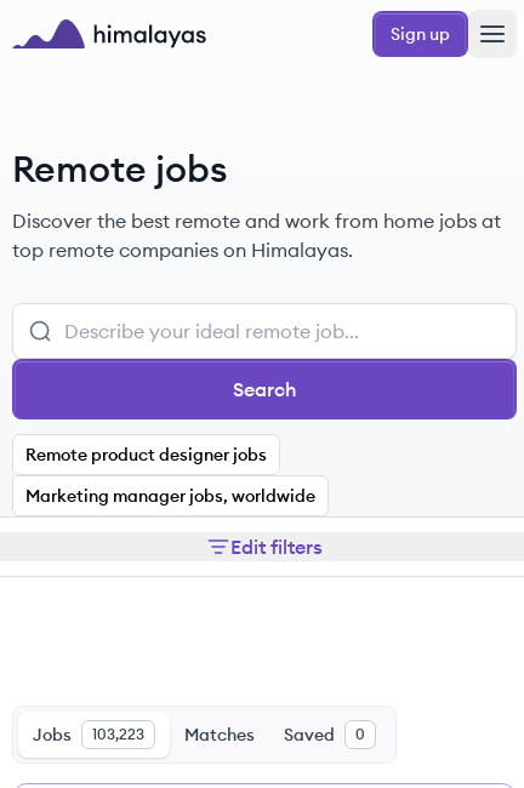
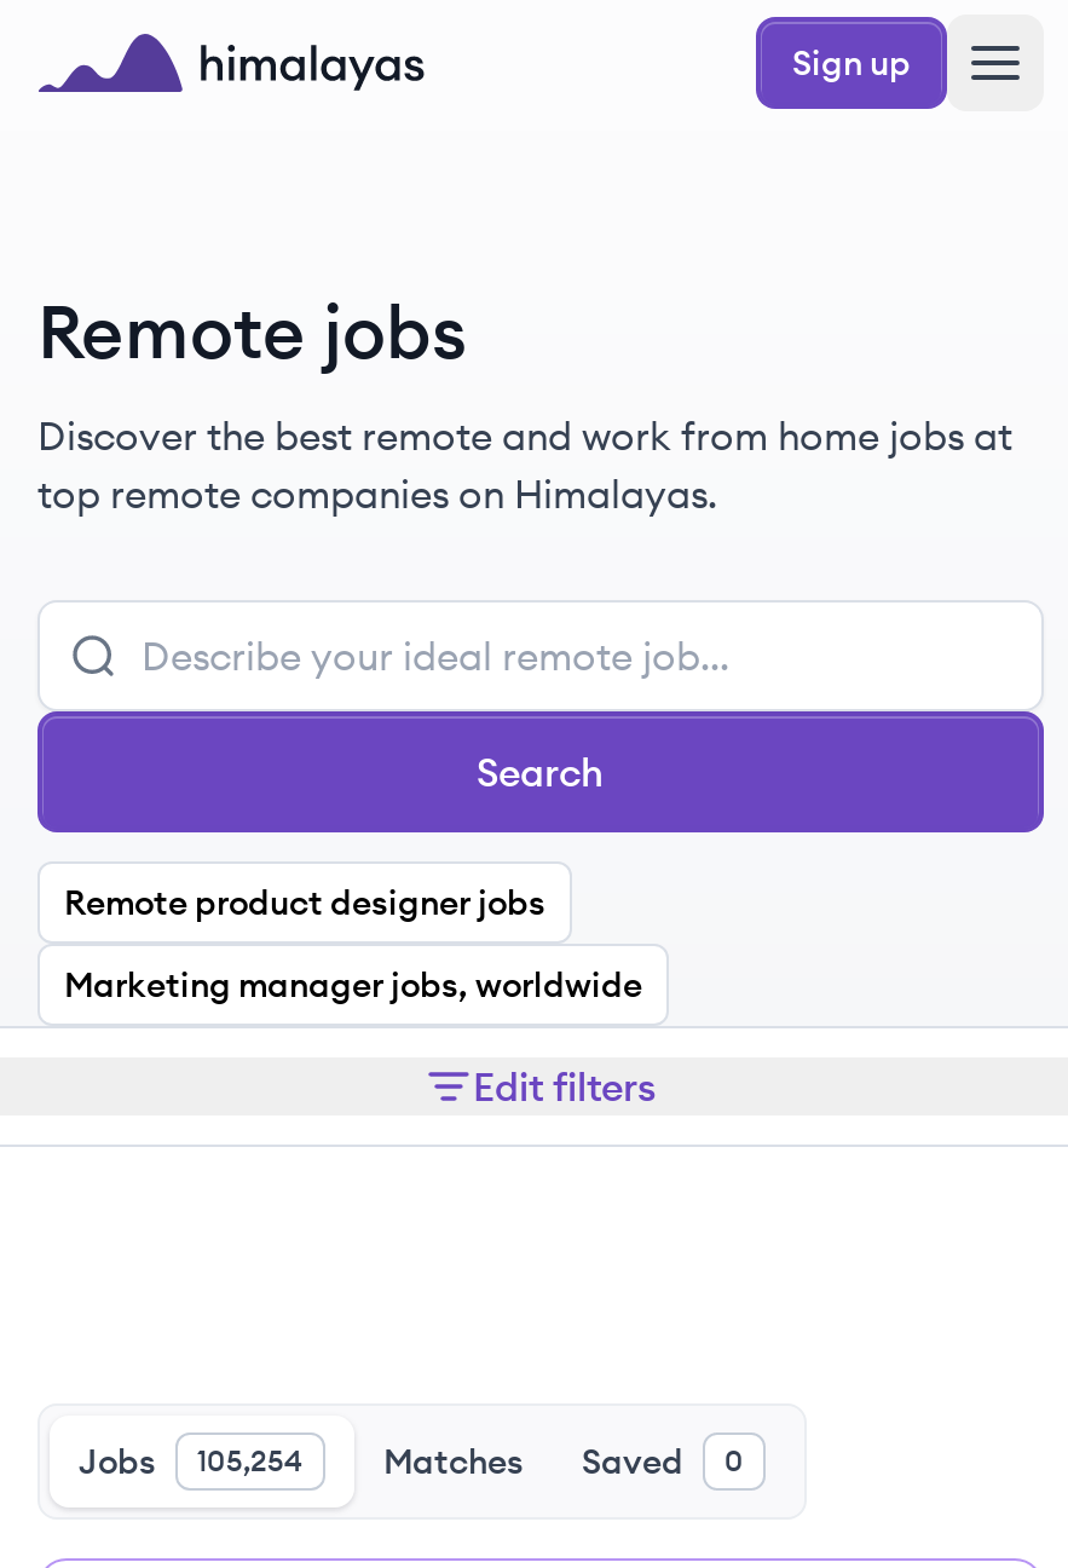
- Jobs 103,223
+ Jobs 105,254
